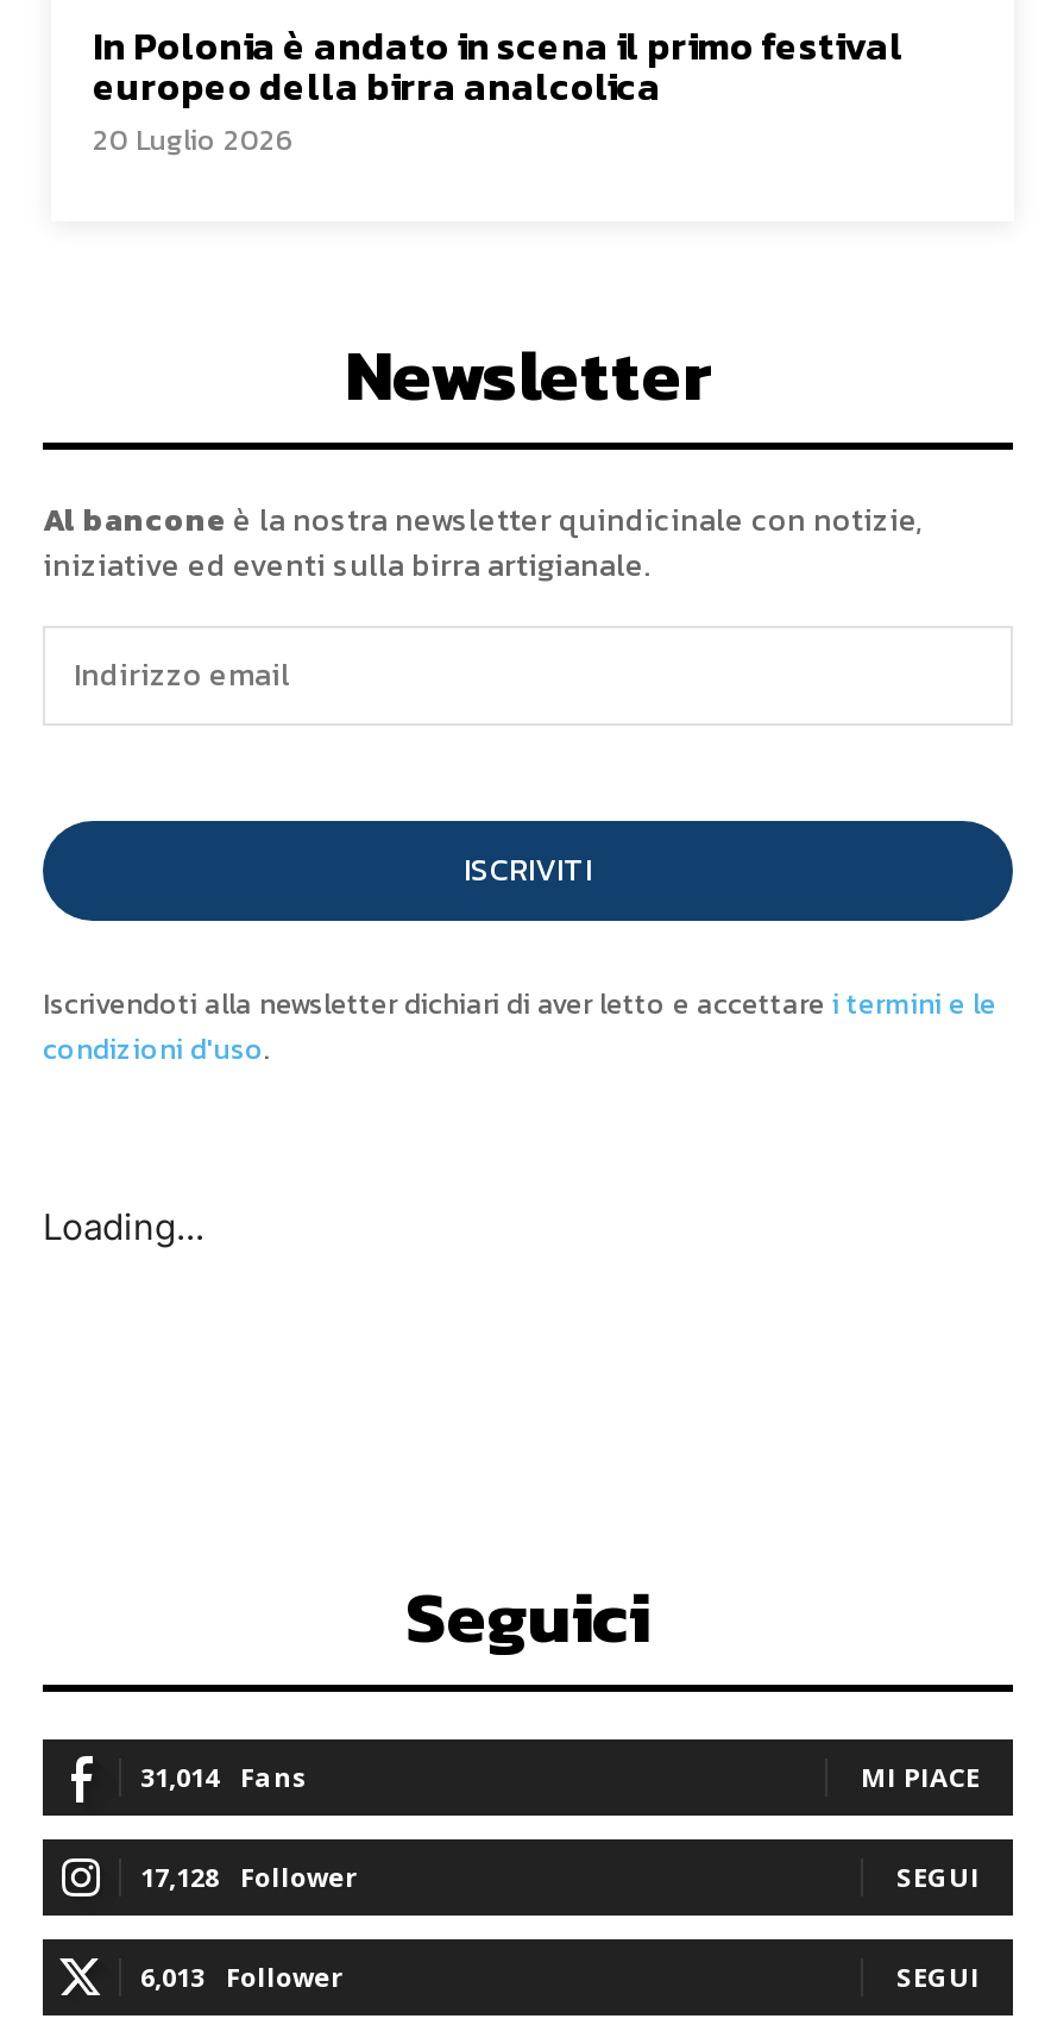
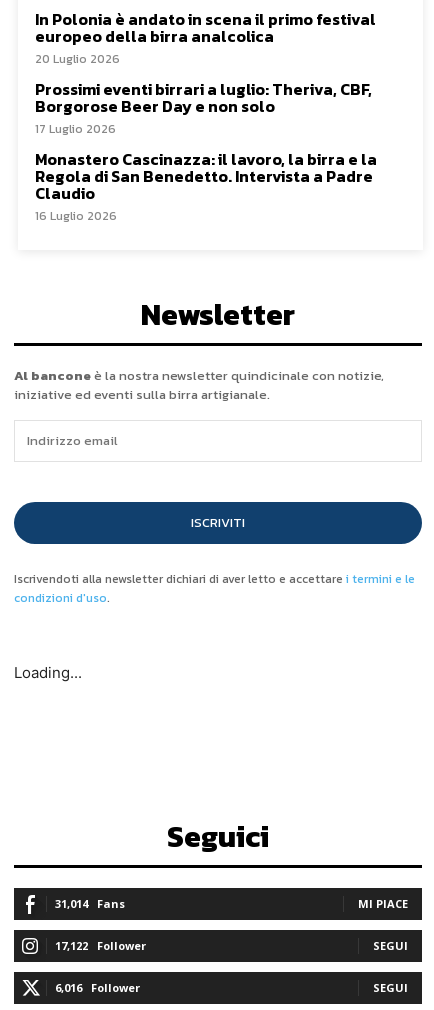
+ Prossimi eventi birrari a luglio: Theriva, CBF,
+ Borgorose Beer Day e non solo
+ 17 Luglio 2026
+ Monastero Cascinazza: il lavoro, la birra e la
+ Regola di San Benedetto. Intervista a Padre
+ Claudio
+ 16 Luglio 2026

- 17,128 Follower
+ 17,122 Follower

- 6,013 Follower
+ 6,016 Follower
